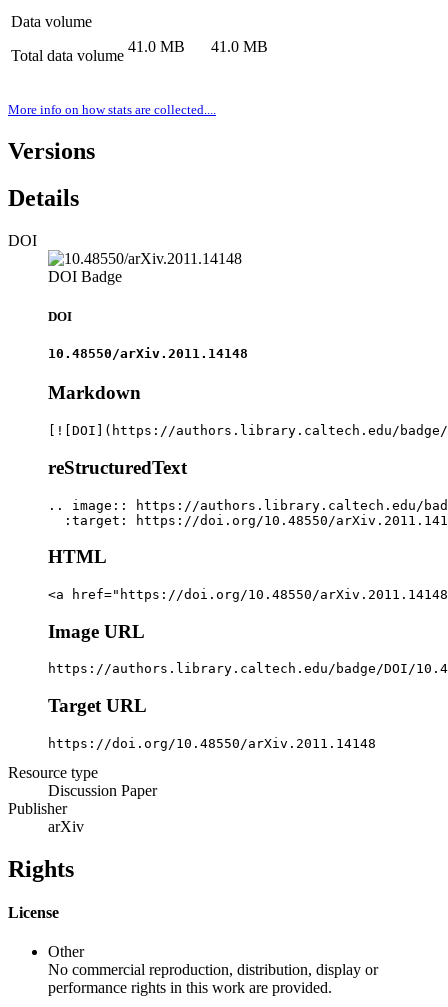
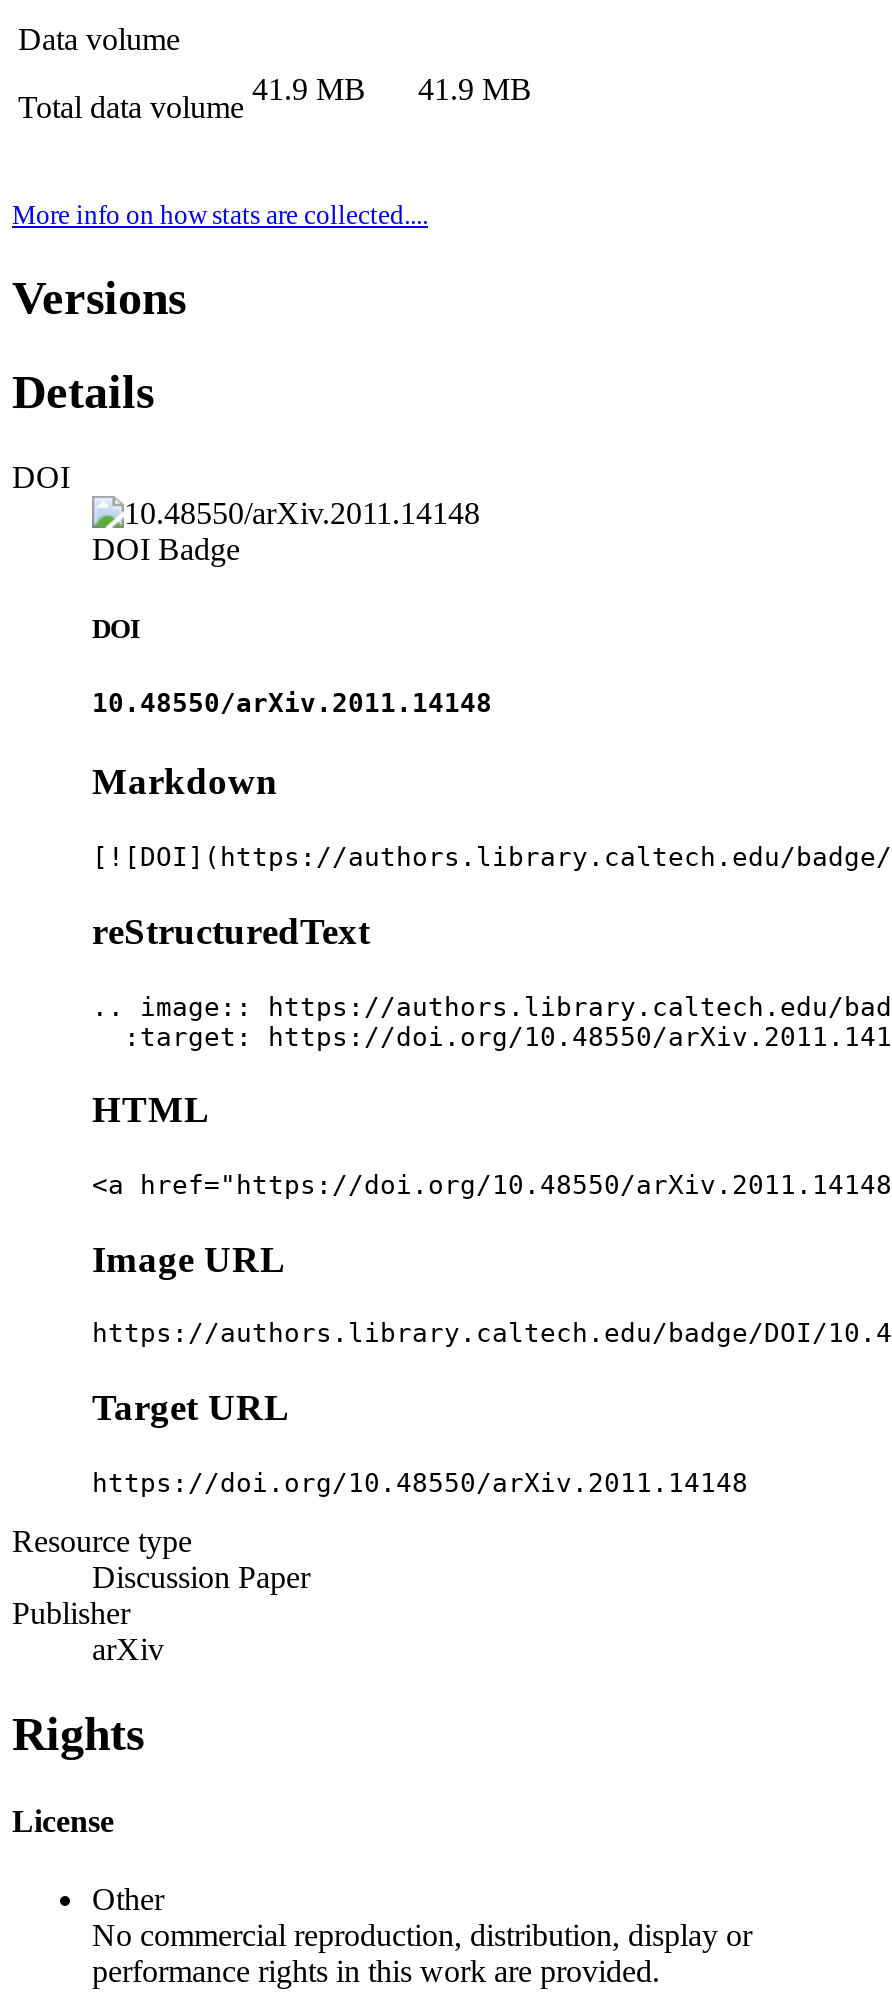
- 41.0 MB
+ 41.9 MB

- 41.0 MB
+ 41.9 MB
